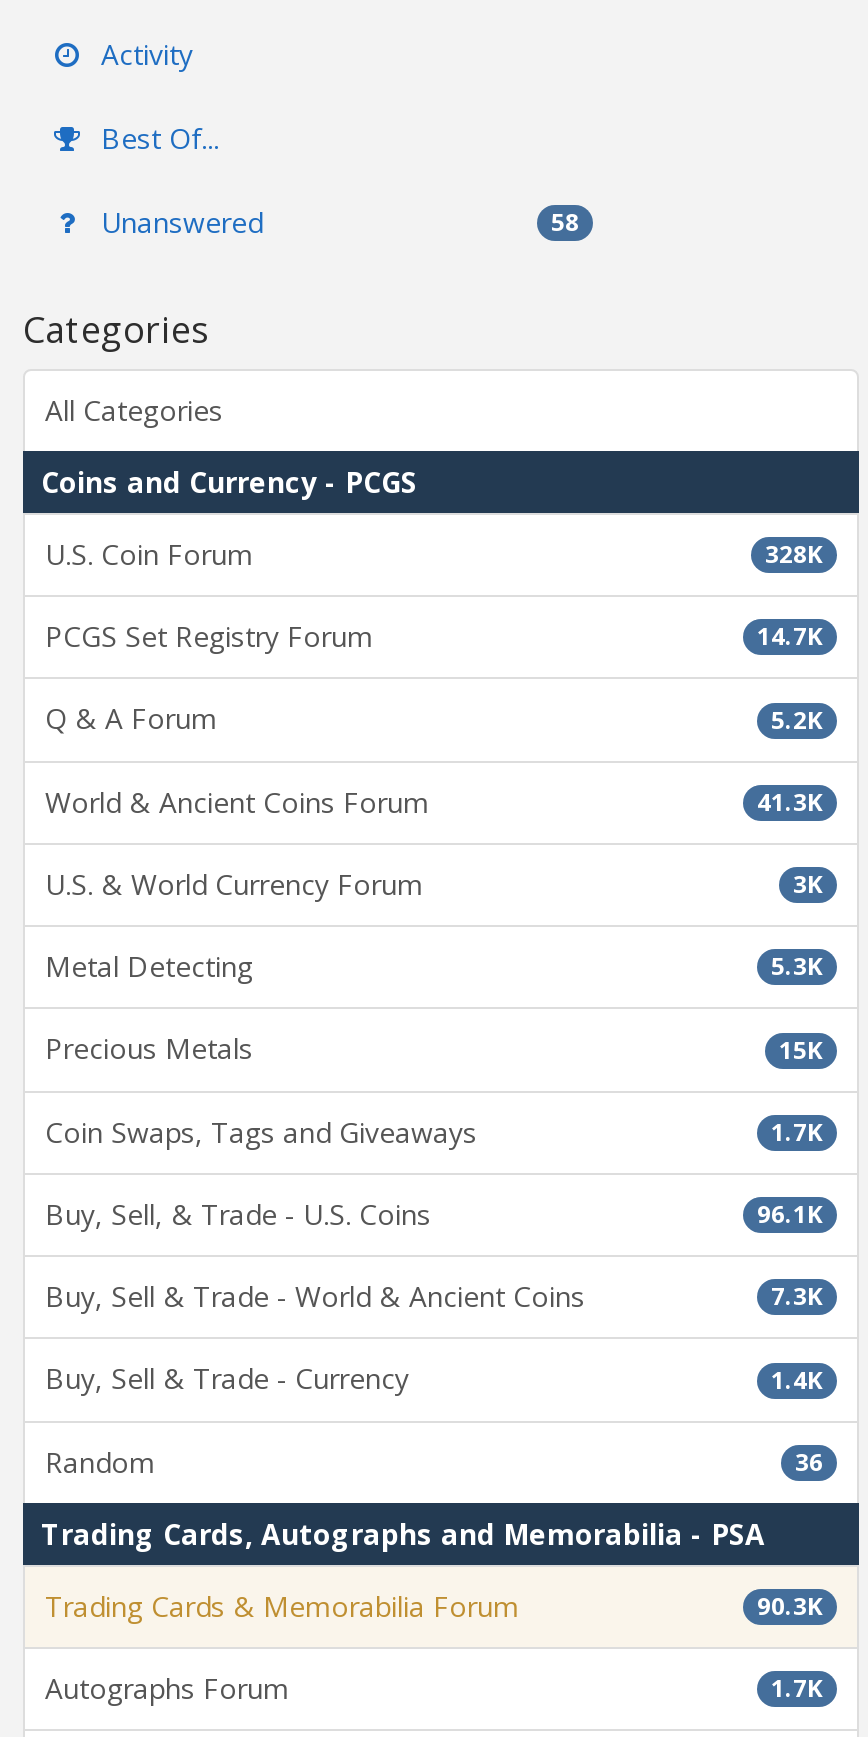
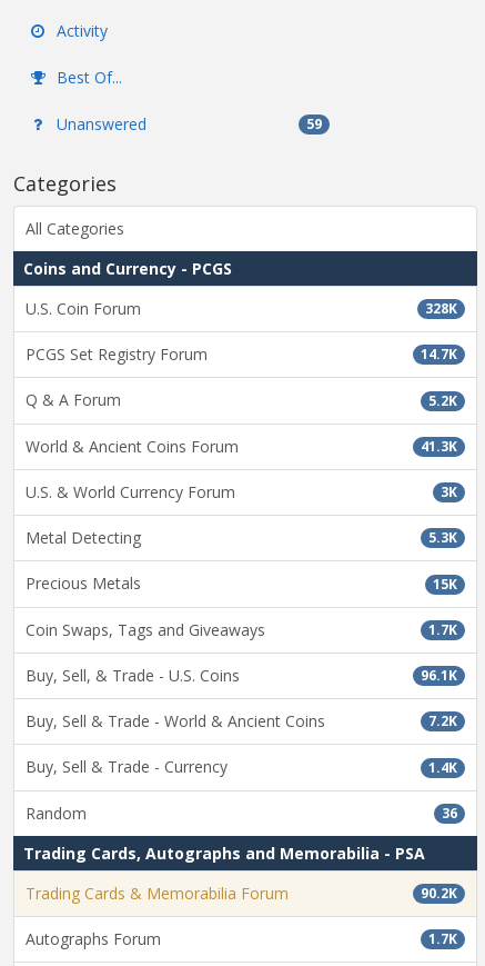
- 58
+ 59

- 7.3K
+ 7.2K

- 90.3K
+ 90.2K
